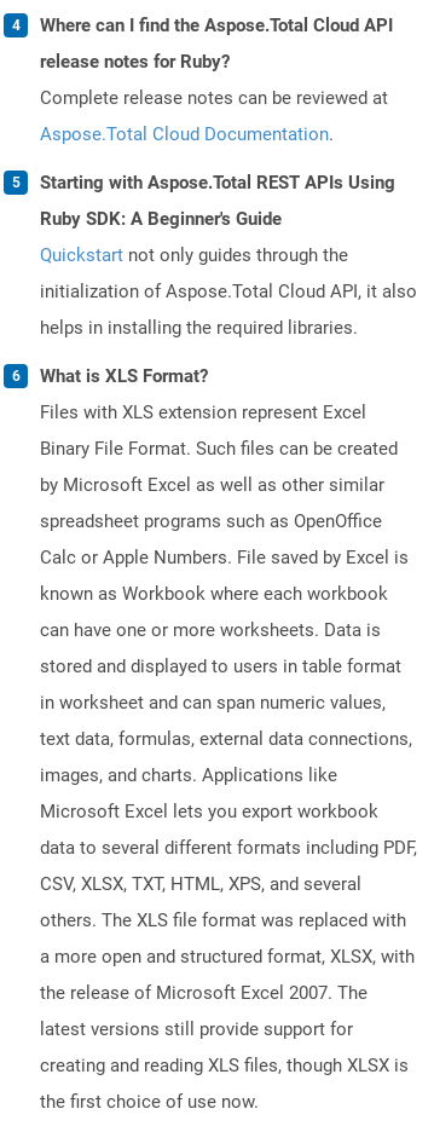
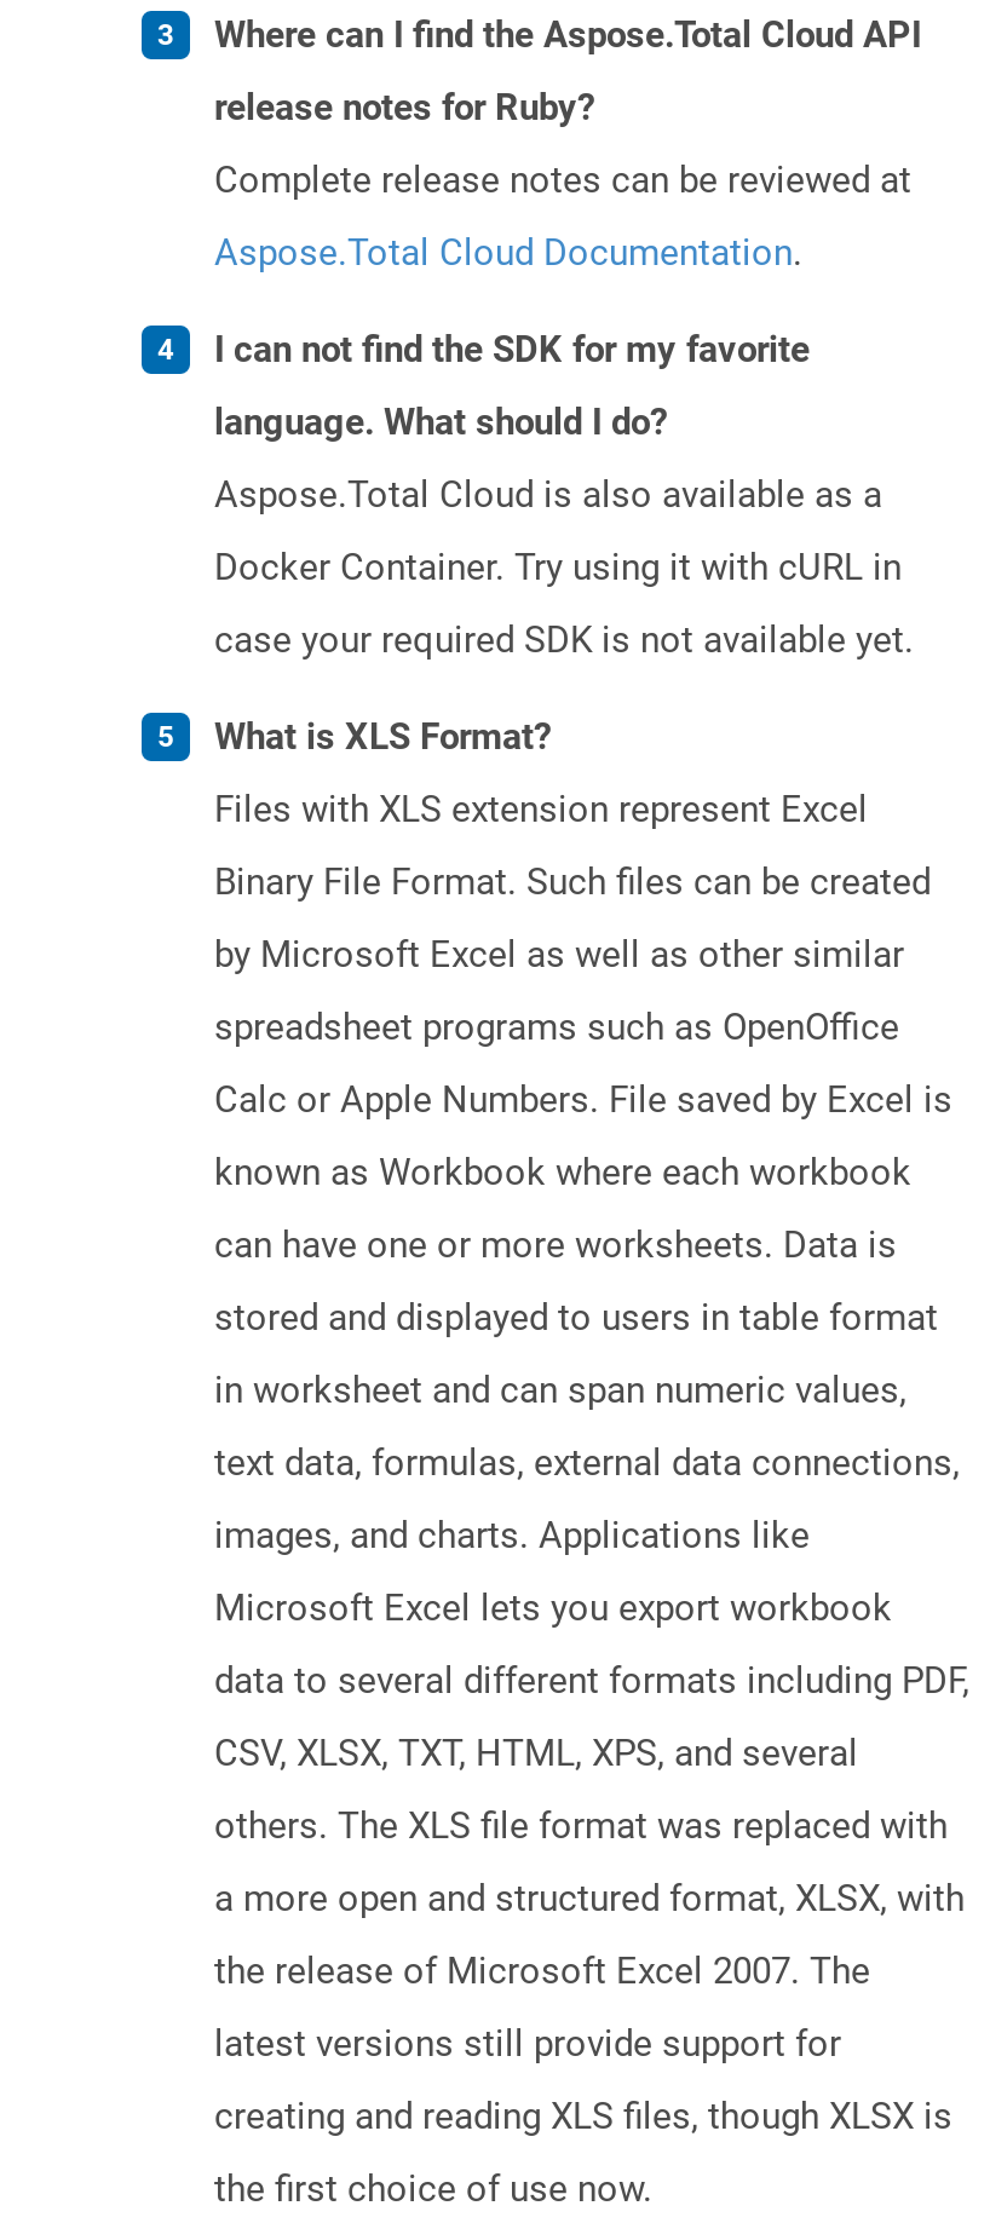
- Starting with Aspose.Total REST APIs Using
+ I can not find the SDK for my favorite

- Ruby SDK: A Beginner's Guide
+ language. What should I do?

- Quickstart not only guides through the
+ Aspose.Total Cloud is also available as a

- initialization of Aspose.Total Cloud API, it also
+ Docker Container. Try using it with cURL in

- helps in installing the required libraries.
+ case your required SDK is not available yet.
